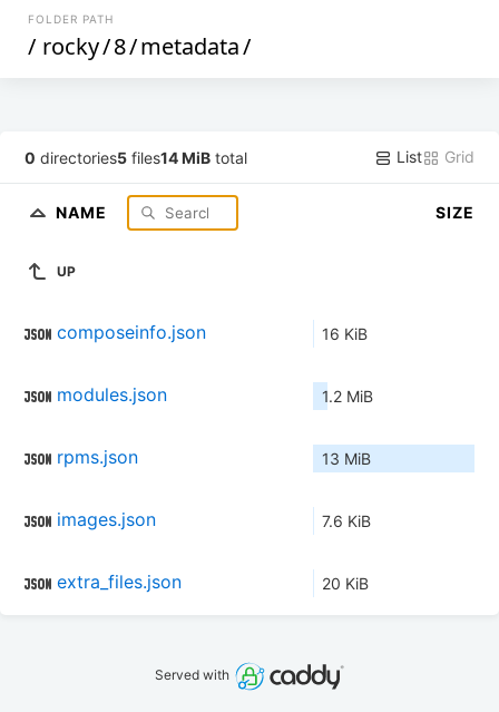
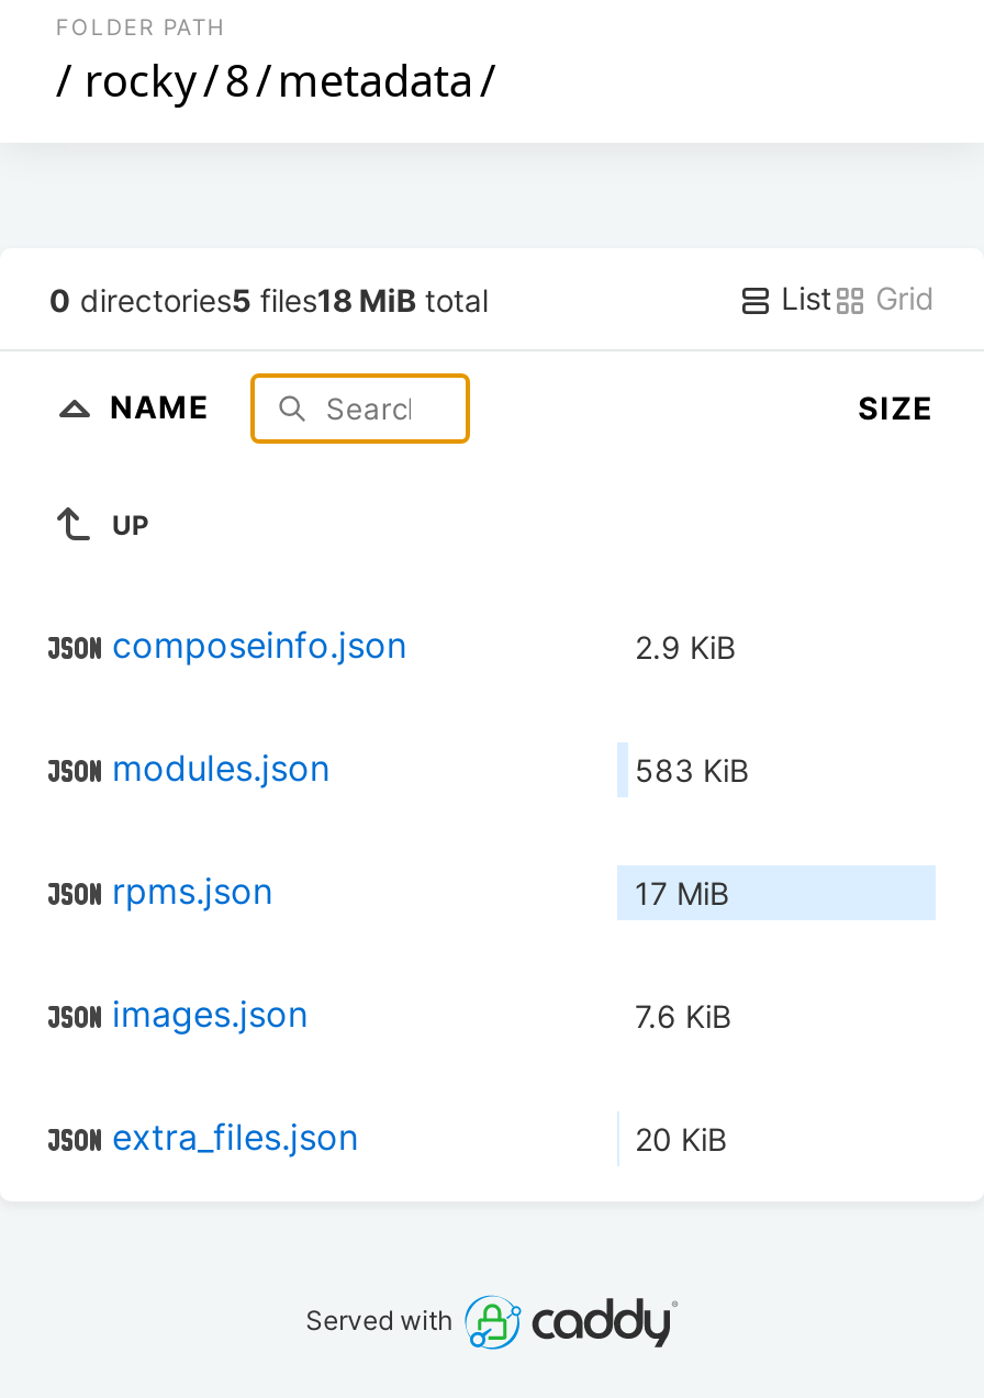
- 0 directories5 files14 MiB total
+ 0 directories5 files18 MiB total

- 16 KiB
+ 2.9 KiB

- 1.2 MiB
+ 583 KiB

- 13 MiB
+ 17 MiB
